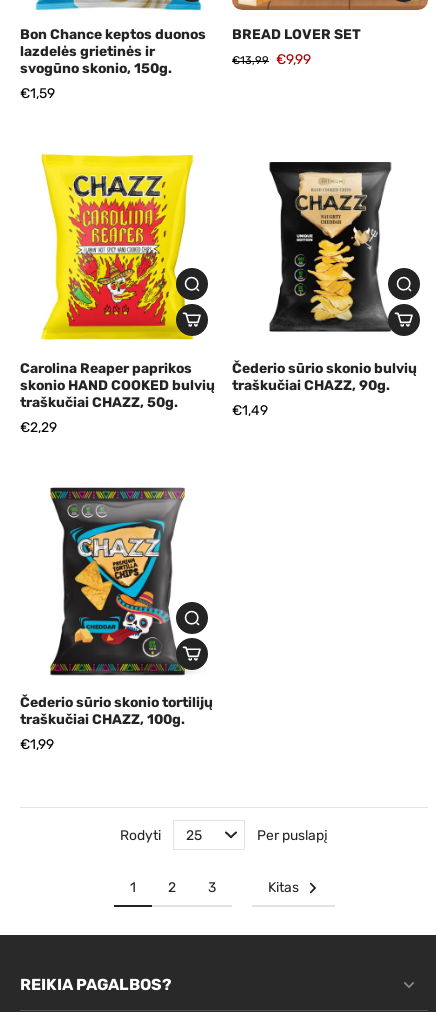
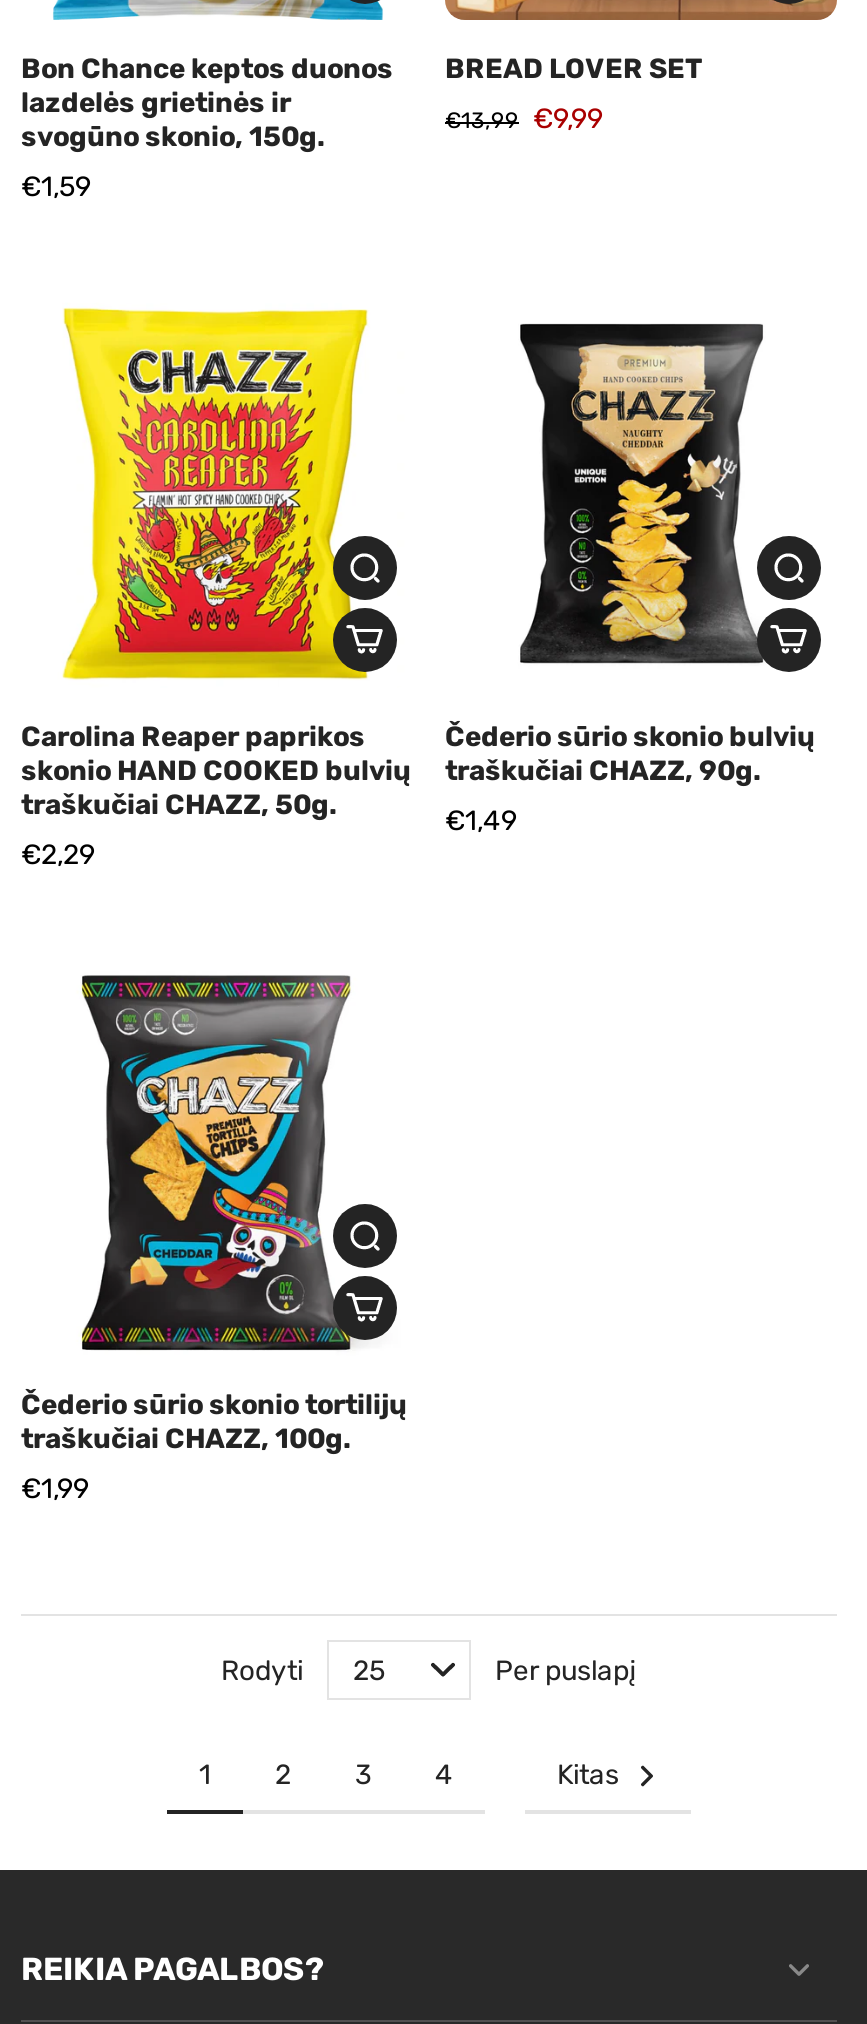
+ 4
